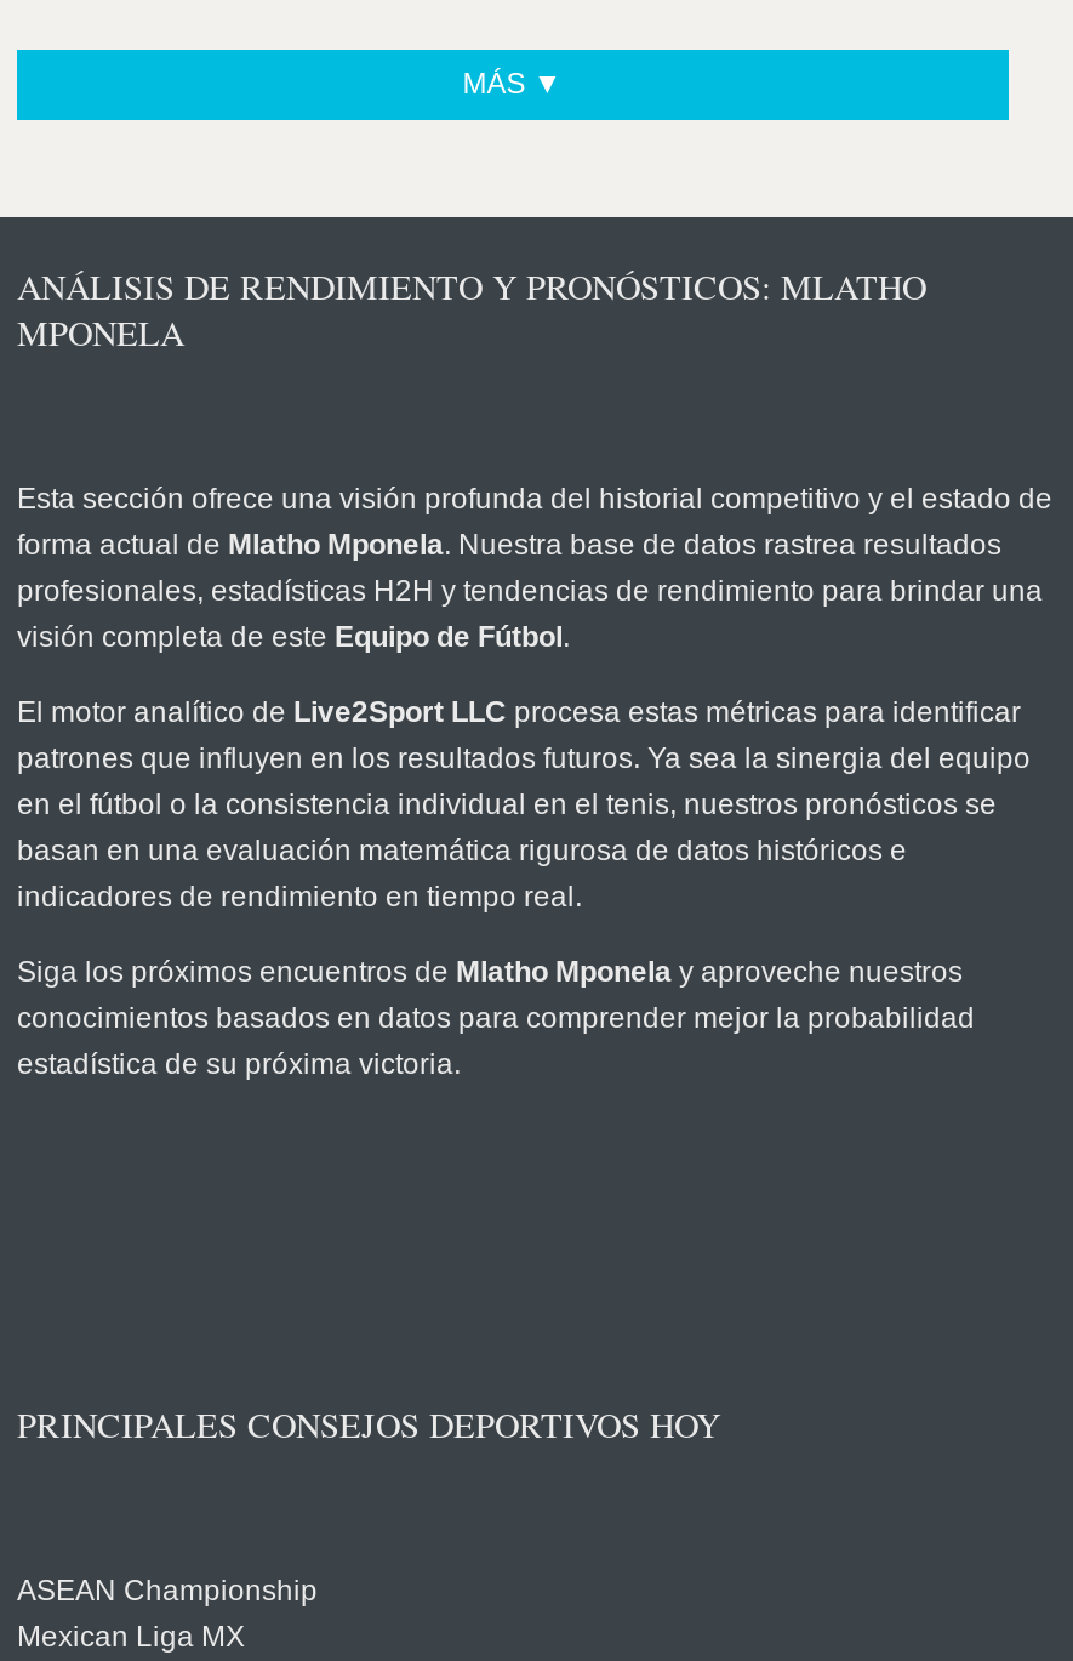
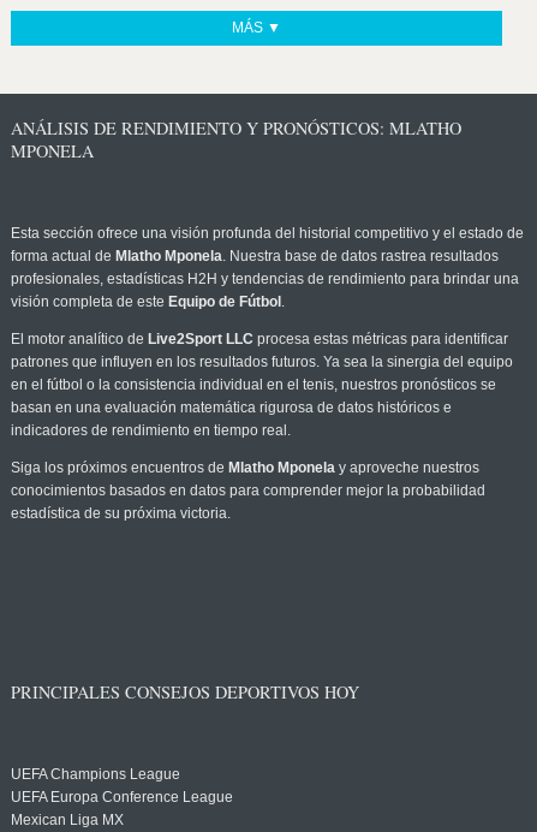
- ASEAN Championship
+ UEFA Champions League
+ UEFA Europa Conference League
